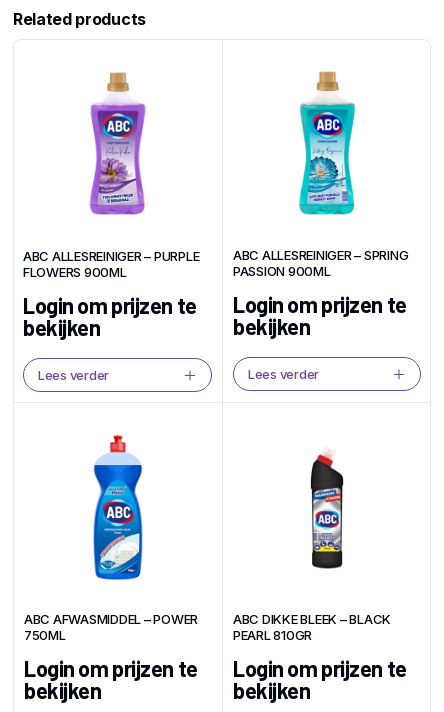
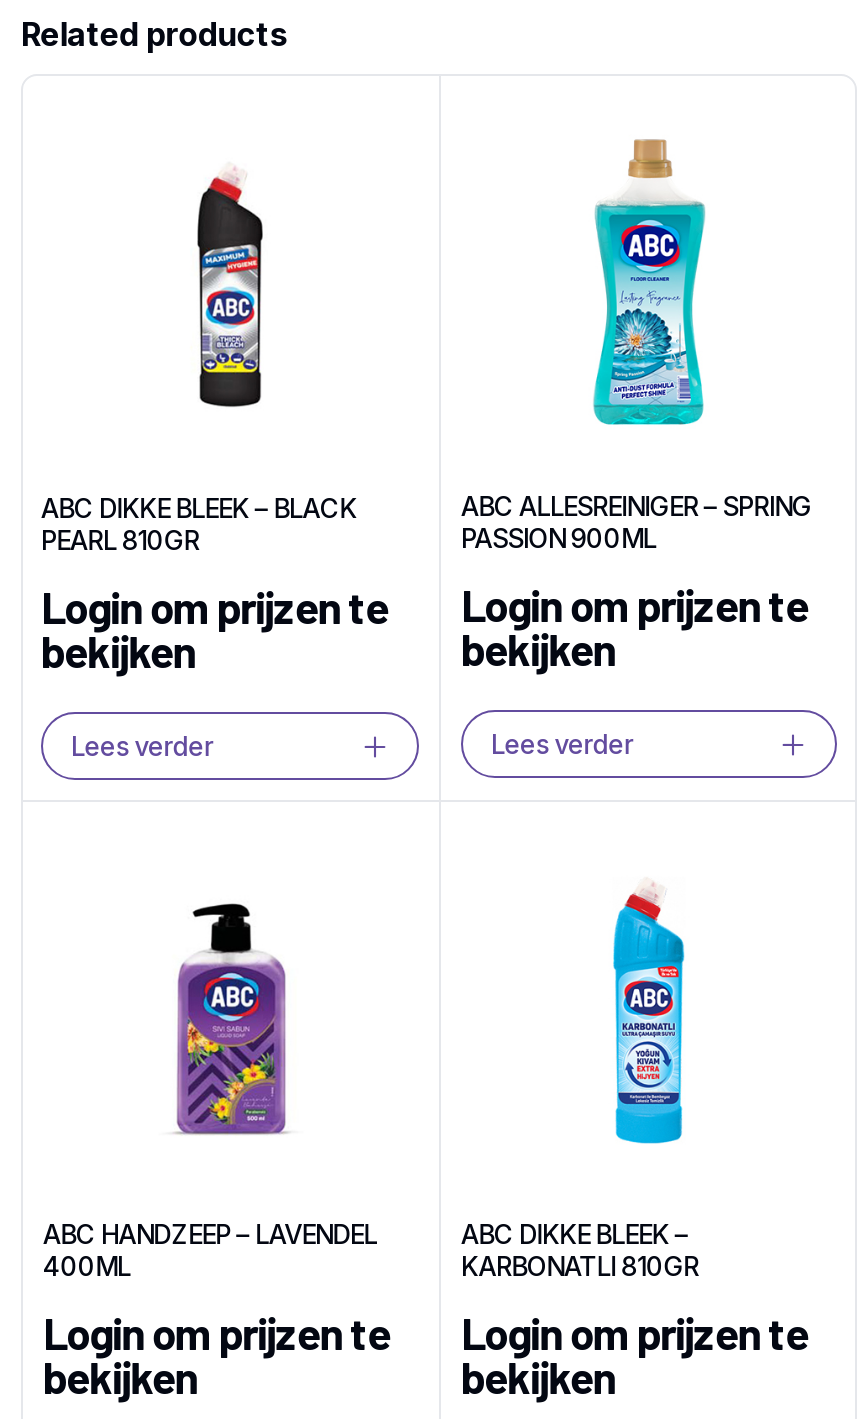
- [image]
+ [image]

- ABC ALLESREINIGER – PURPLE
- FLOWERS 900ML

+ ABC DIKKE BLEEK –
+ KARBONATLI 810GR

- [image]
- ABC AFWASMIDDEL – POWER
- 750ML
+ [image]
+ ABC HANDZEEP – LAVENDEL
+ 400ML

- [image]
+ [image]

moved up: ABC DIKKE BLEEK – BLACK | PEARL 810GR
